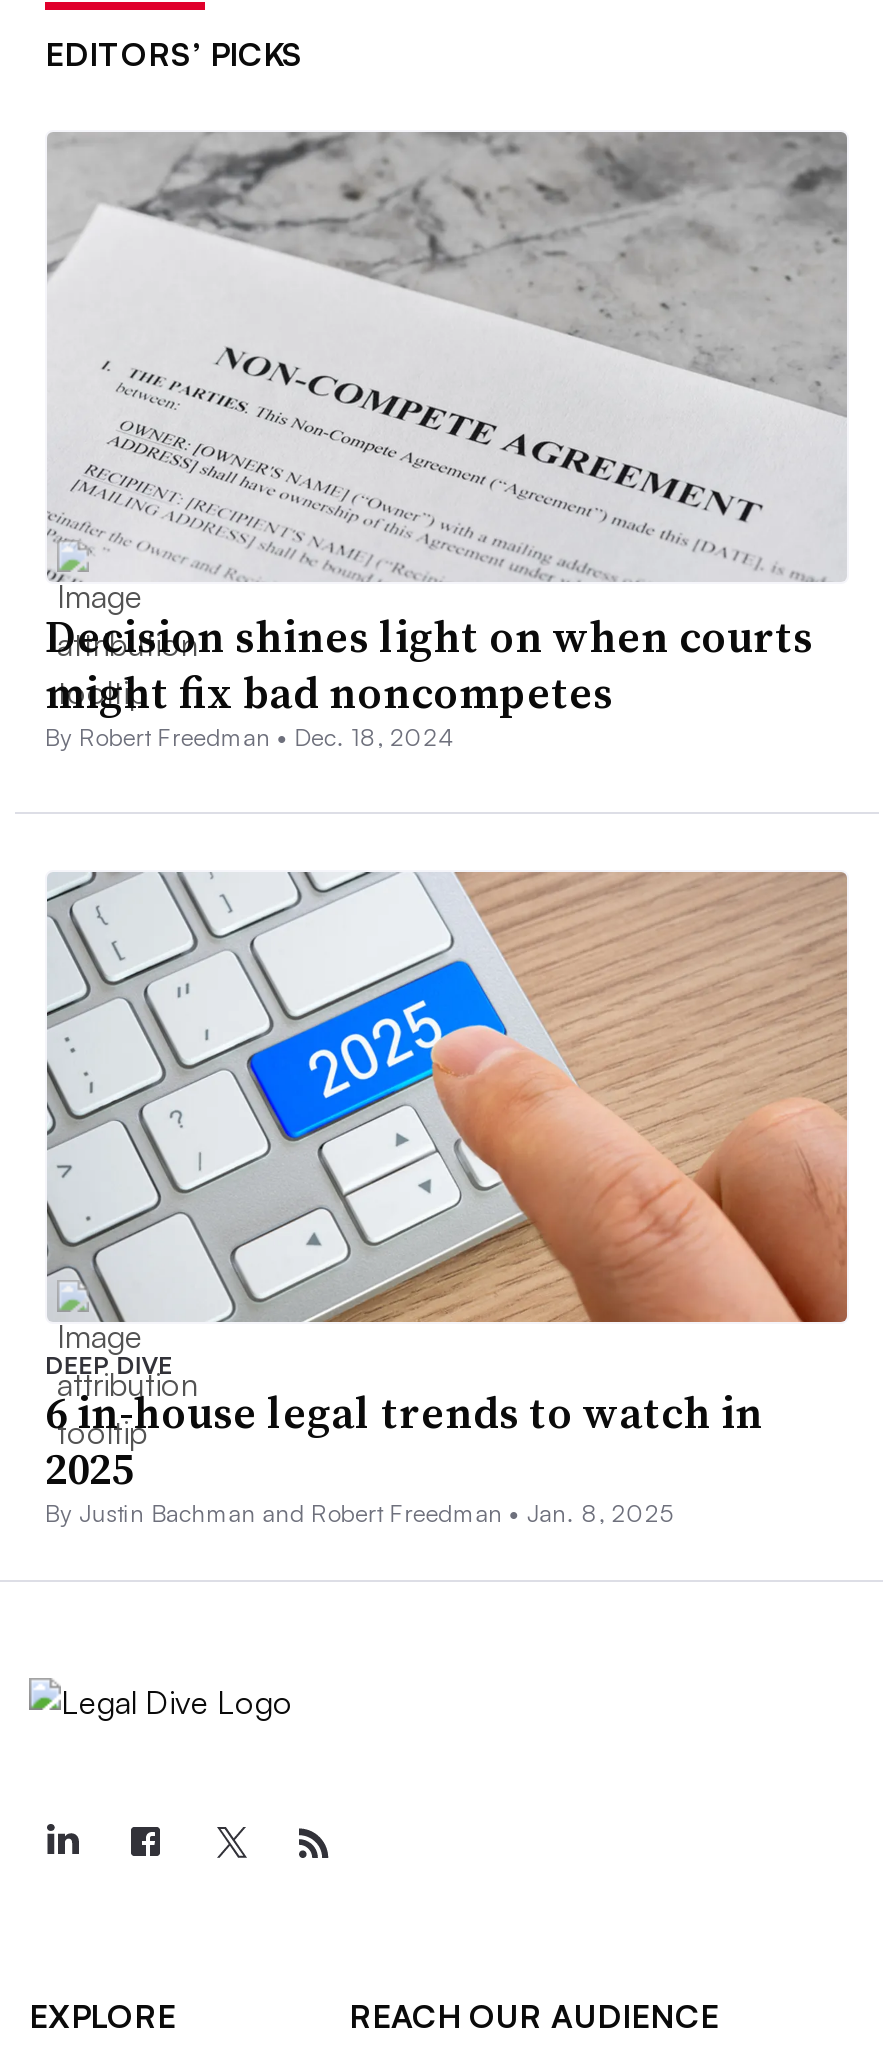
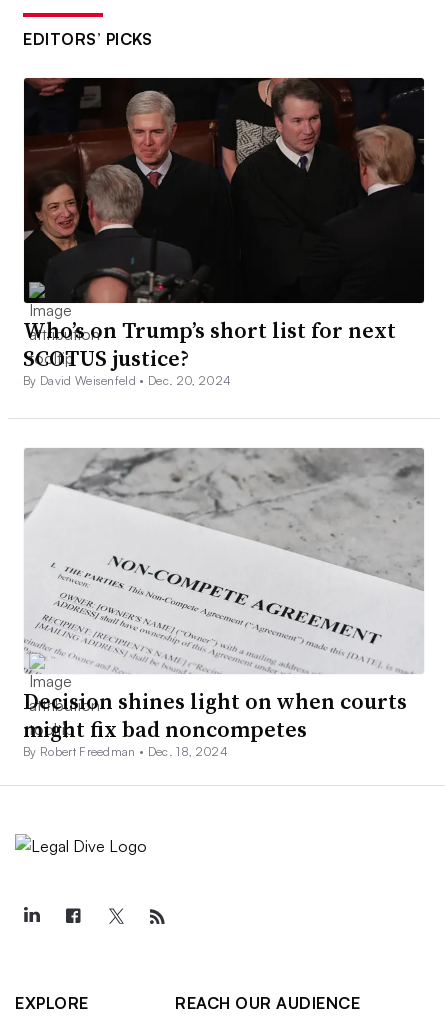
+ [image]
+ Who’s on Trump’s short list for next
+ SCOTUS justice?
+ By David Weisenfeld • Dec. 20, 2024

moved down: [image] | Decision shines light on when courts | might fix bad noncompetes | By Robert Freedman • Dec. 18, 2024

- [image]
- DEEP DIVE
- 6 in-house legal trends to watch in
- 2025
- By Justin Bachman and Robert Freedman • Jan. 8, 2025
